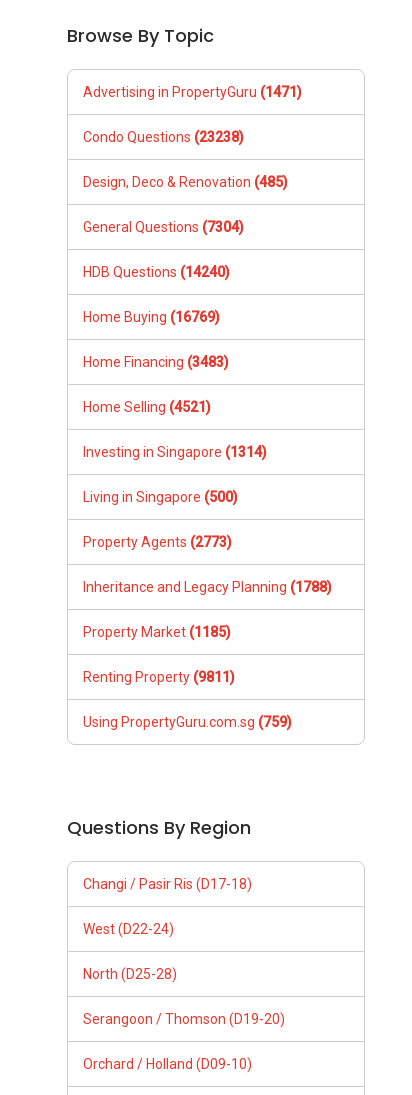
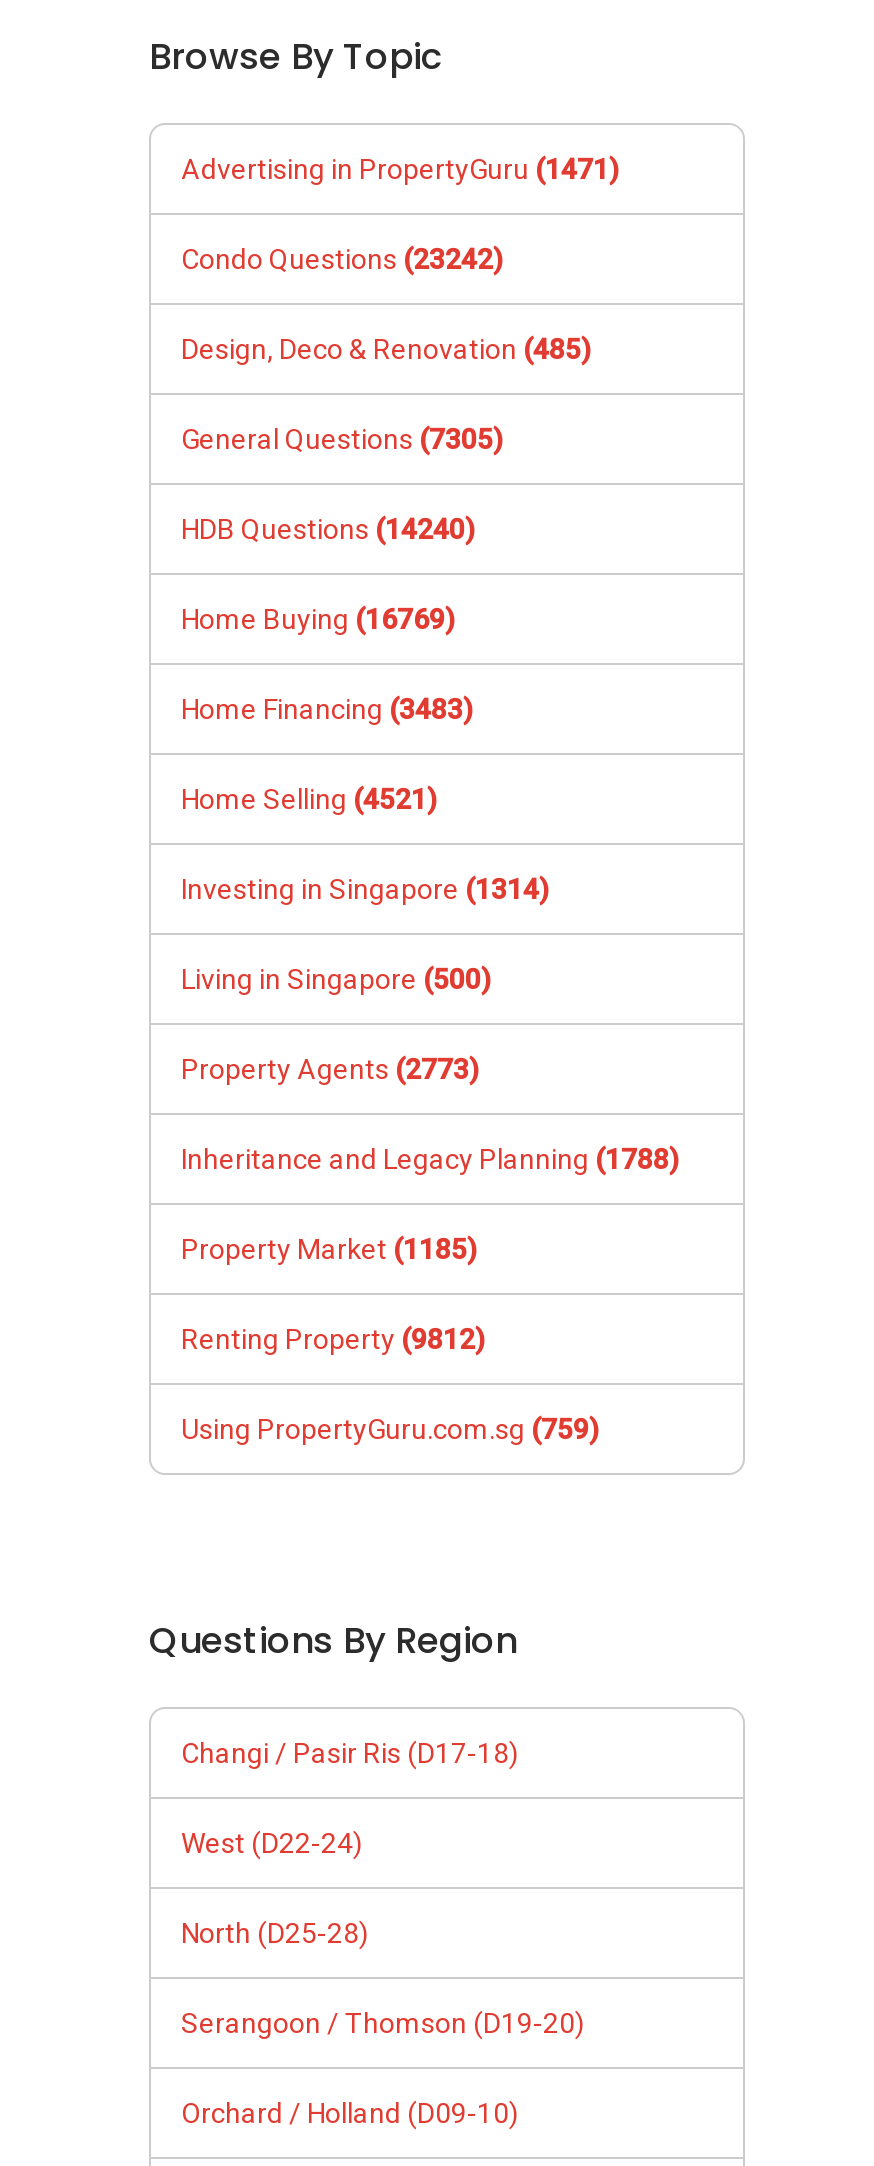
- Condo Questions (23238)
+ Condo Questions (23242)

- General Questions (7304)
+ General Questions (7305)

- Renting Property (9811)
+ Renting Property (9812)
